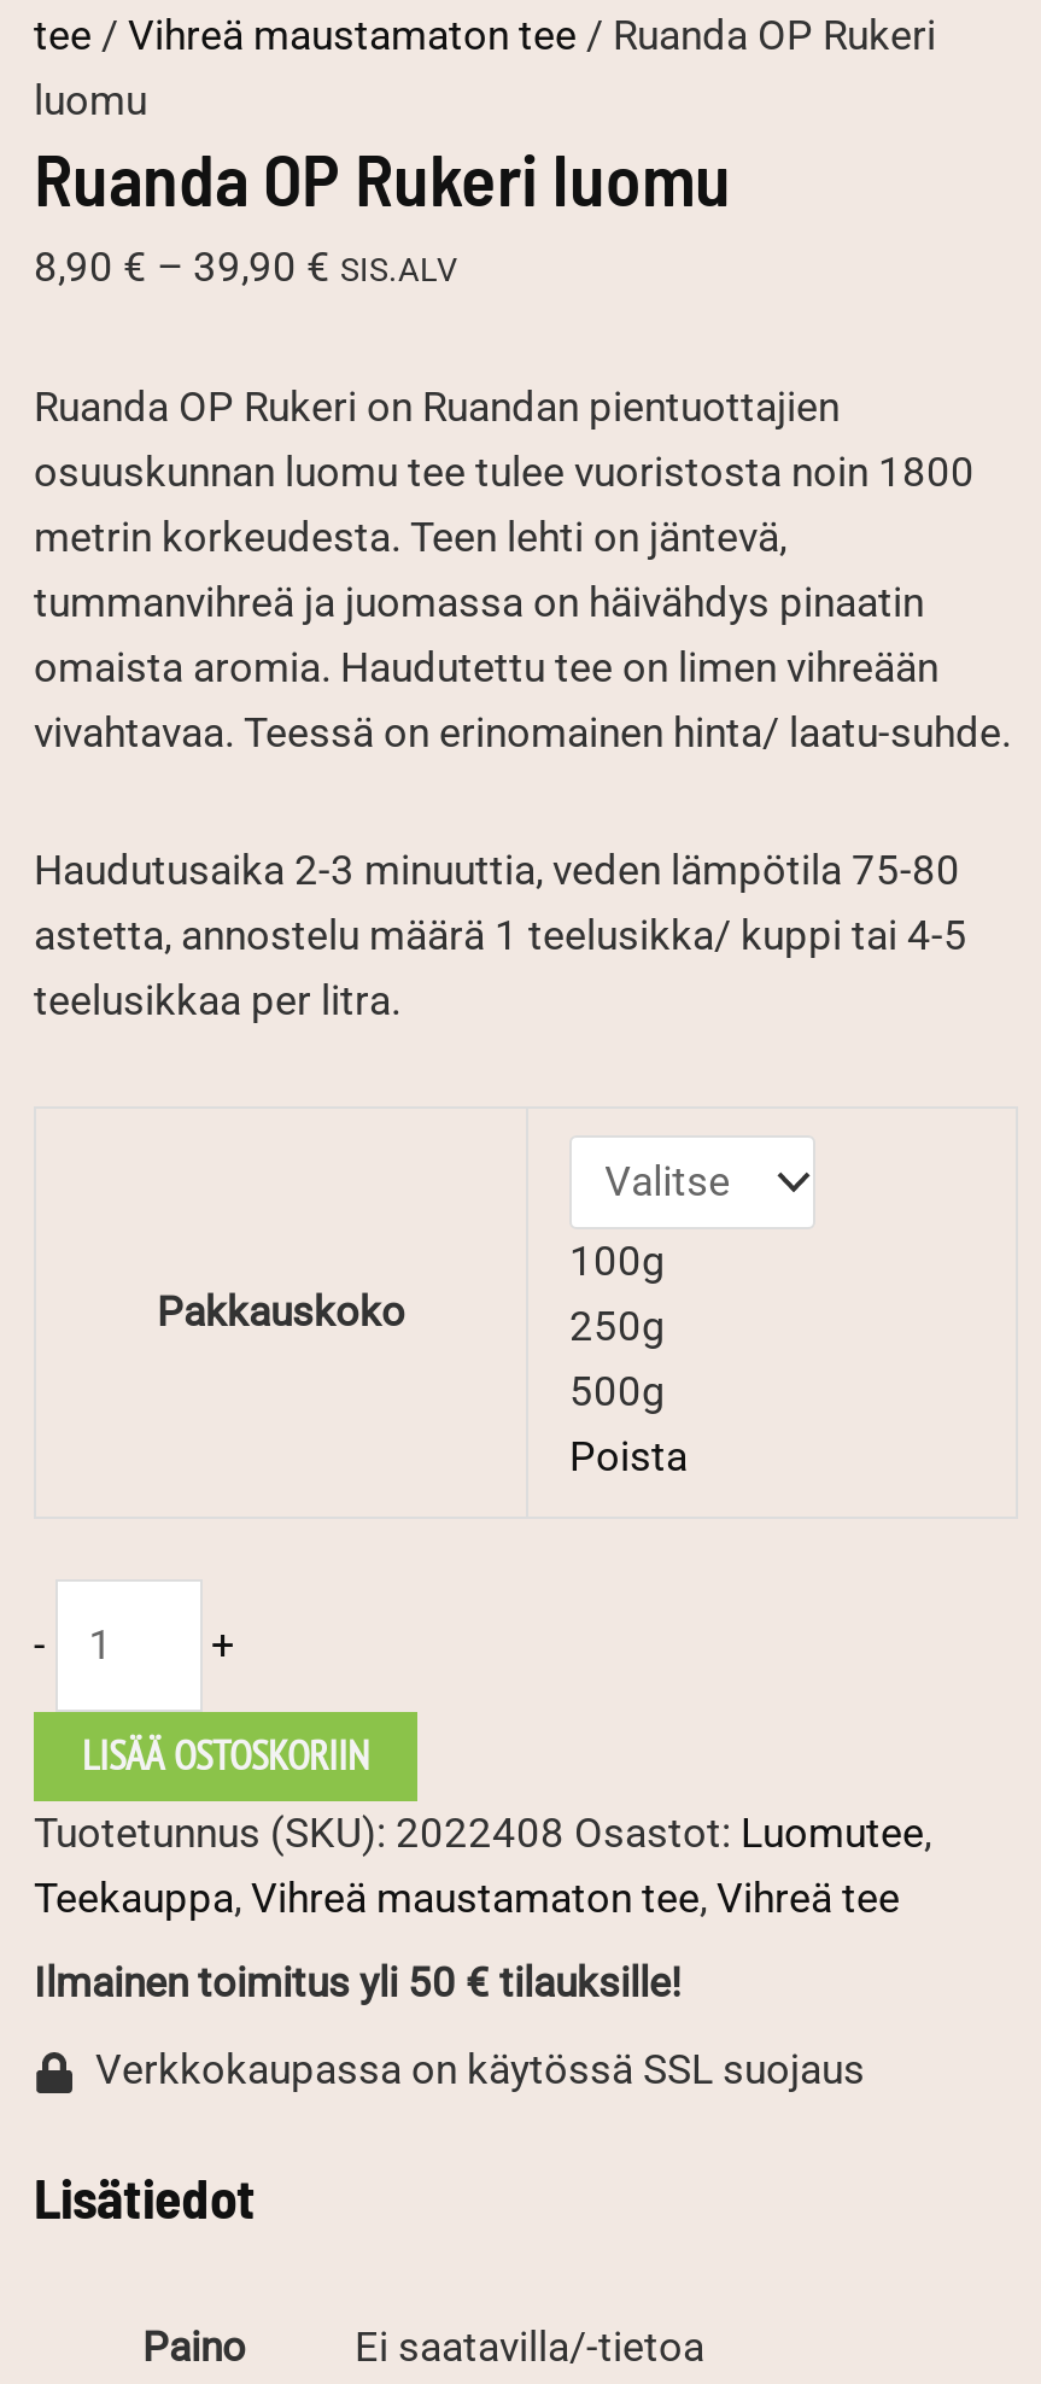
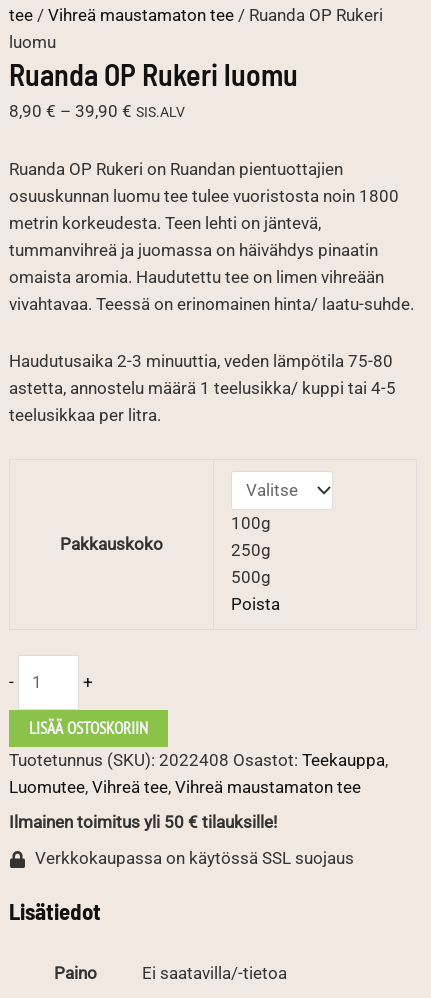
- Tuotetunnus (SKU): 2022408 Osastot: Luomutee,
+ Tuotetunnus (SKU): 2022408 Osastot: Teekauppa,

- Teekauppa, Vihreä maustamaton tee, Vihreä tee
+ Luomutee, Vihreä tee, Vihreä maustamaton tee
